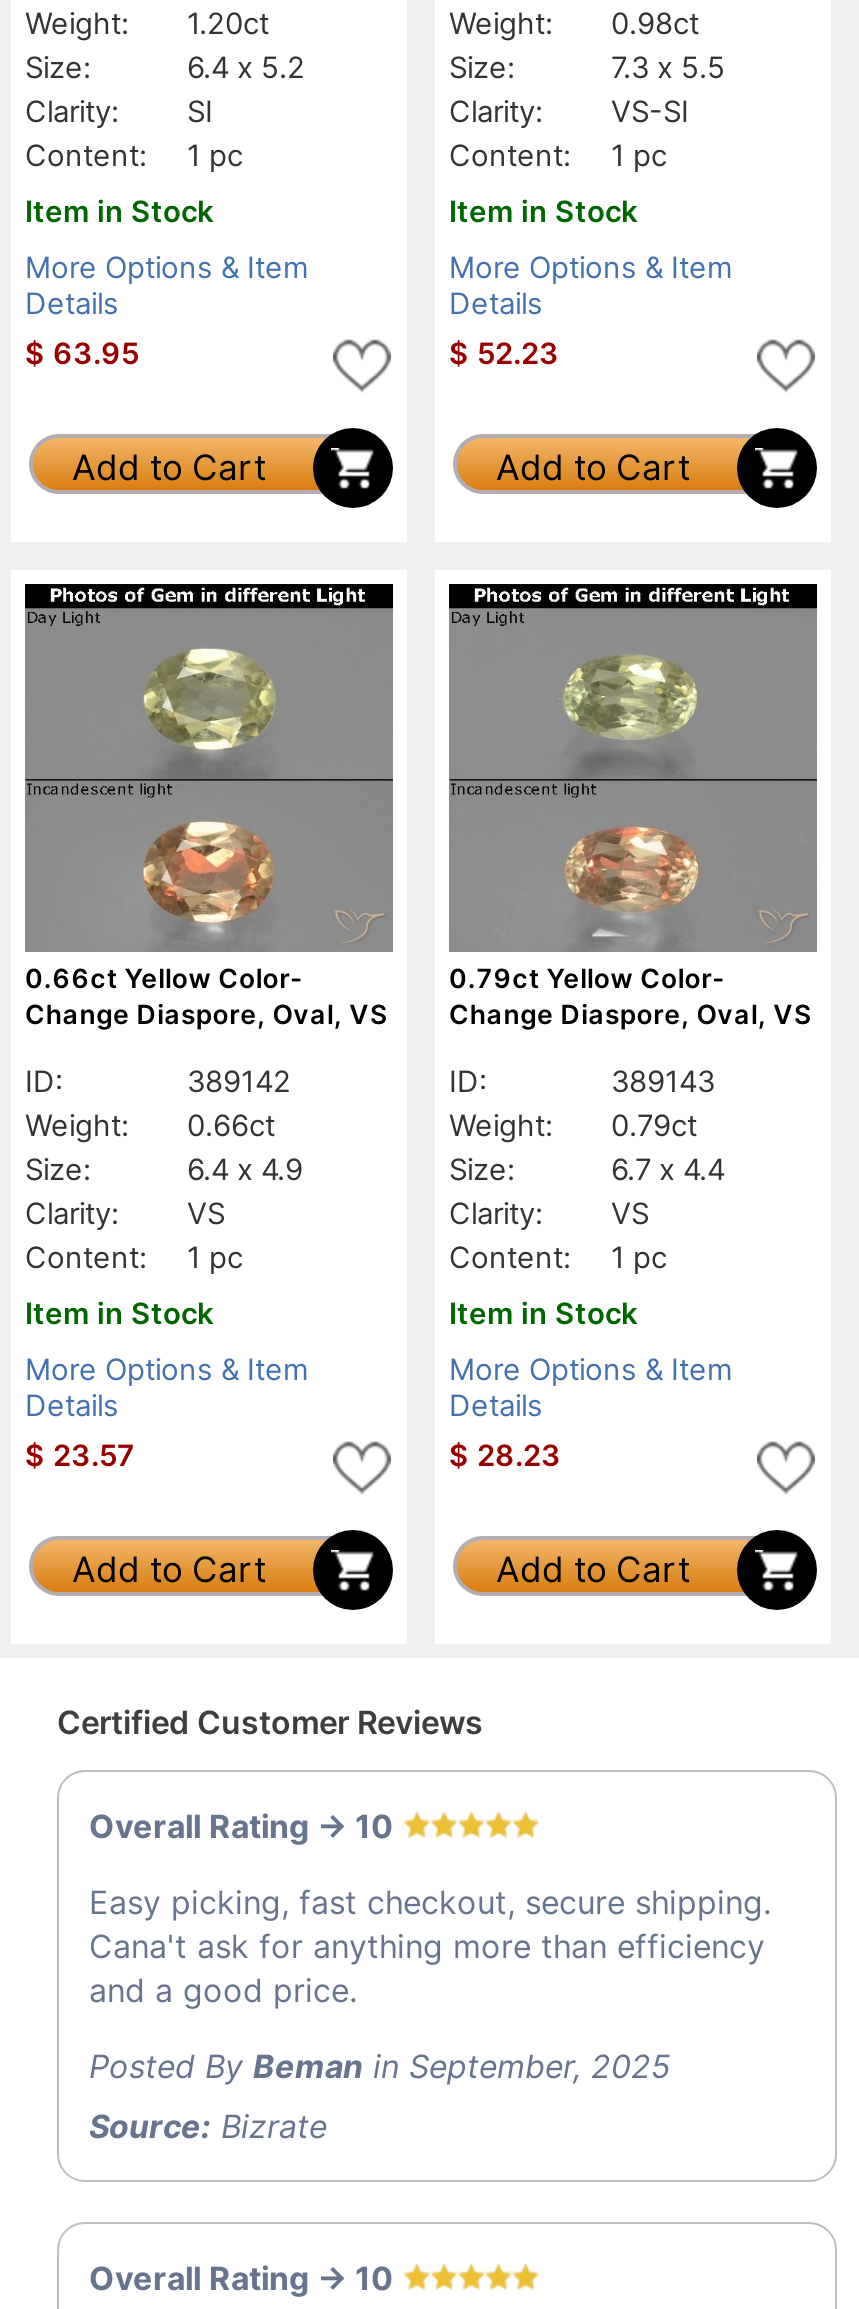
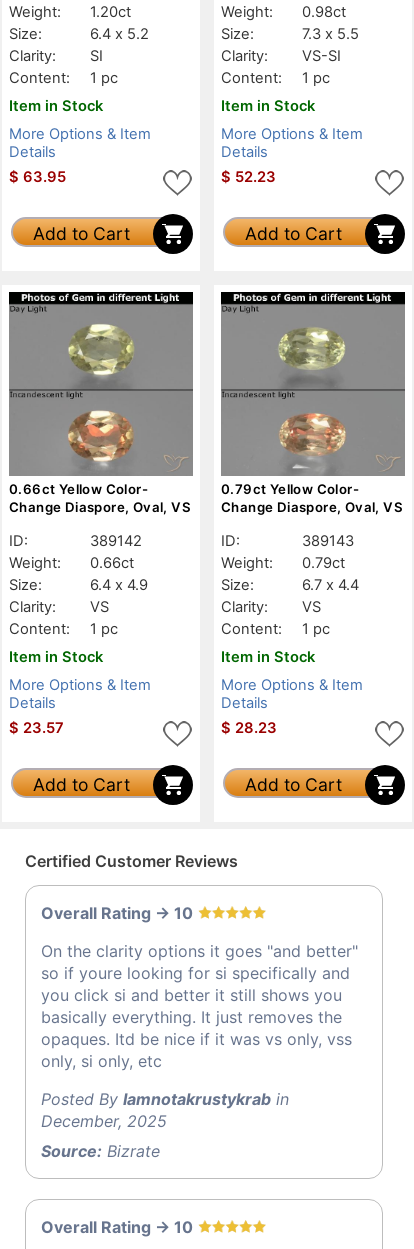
- Easy picking, fast checkout, secure shipping.
- Cana't ask for anything more than efficiency
- and a good price.
+ On the clarity options it goes "and better"
+ so if youre looking for si specifically and
+ you click si and better it still shows you
+ basically everything. It just removes the
+ opaques. Itd be nice if it was vs only, vss
+ only, si only, etc

- Posted By Beman in September, 2025
+ Posted By Iamnotakrustykrab in
+ December, 2025
